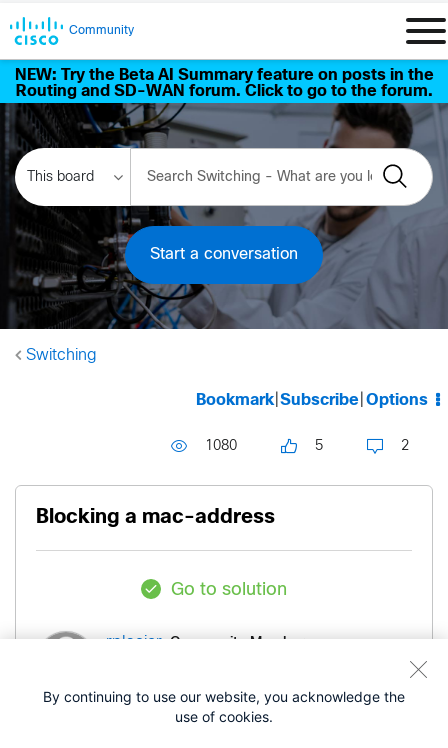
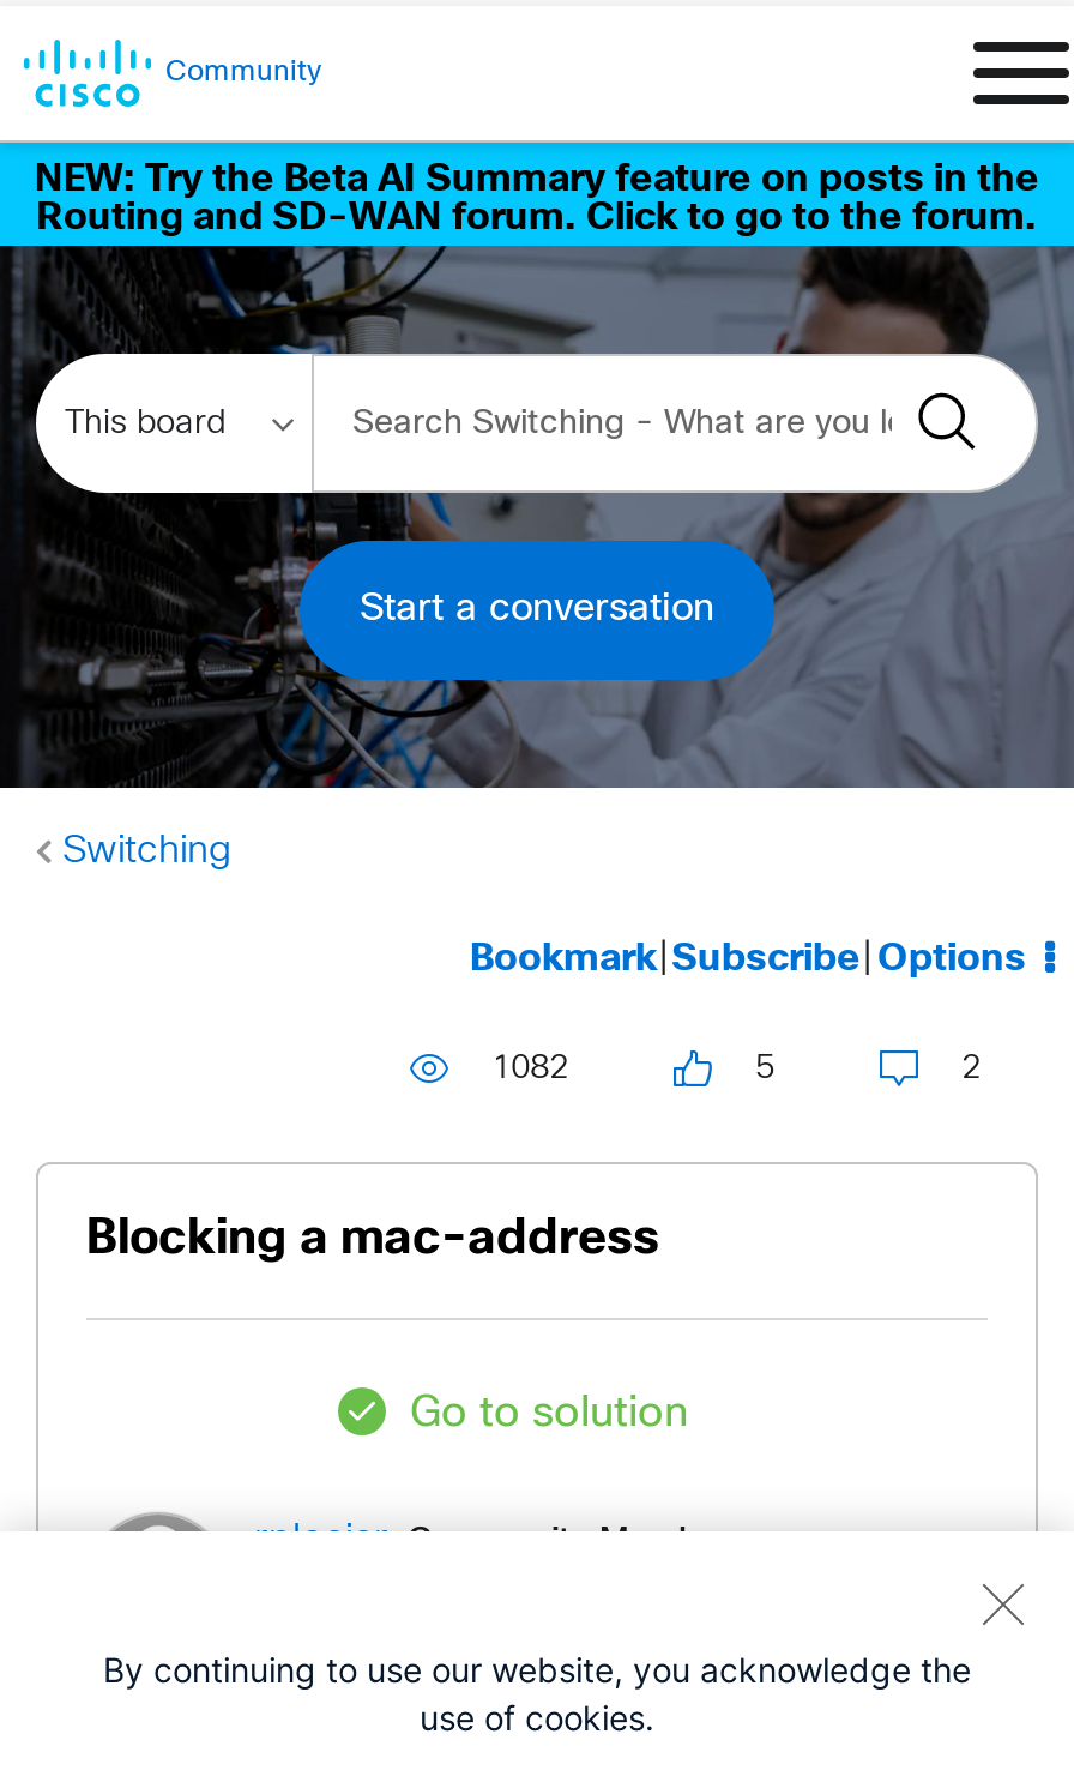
- 1080
+ 1082
